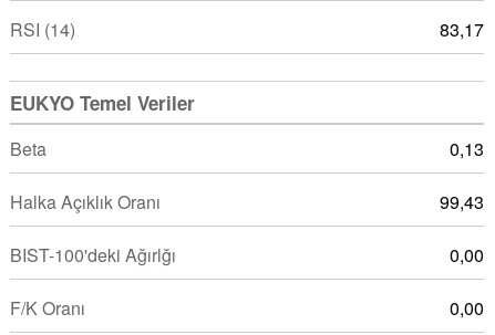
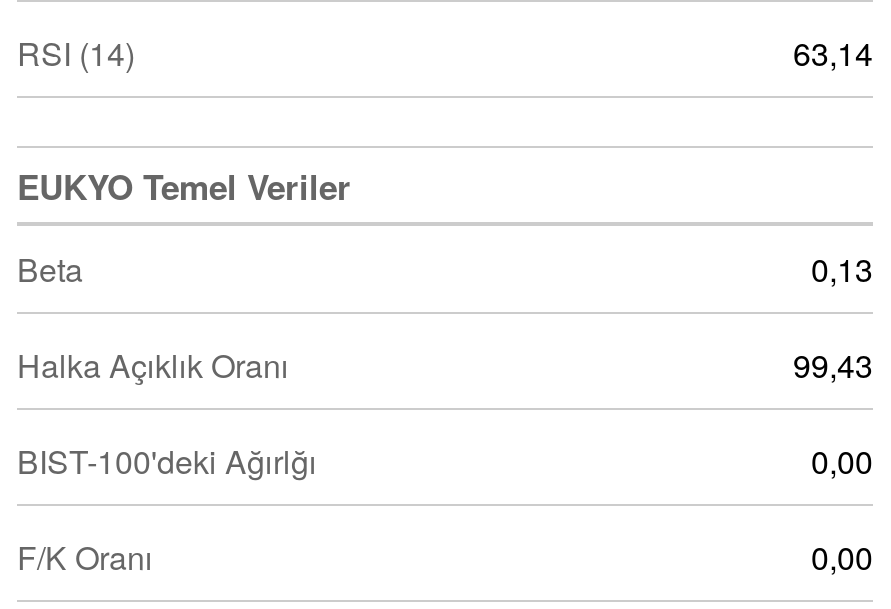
- 83,17
+ 63,14
